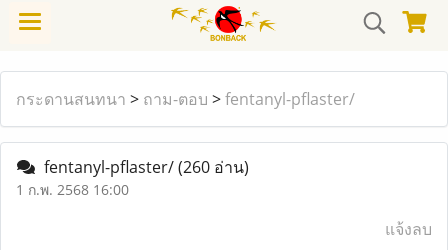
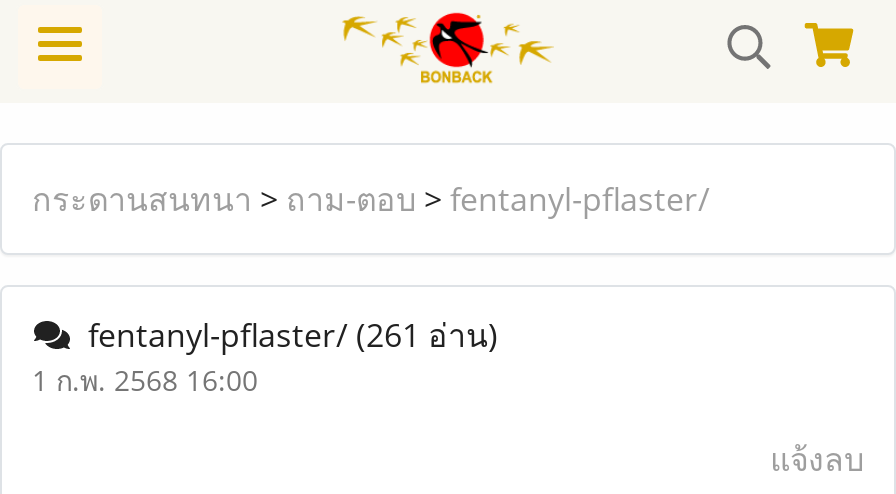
- fentanyl-pflaster/ (260 อ่าน)
+ fentanyl-pflaster/ (261 อ่าน)
